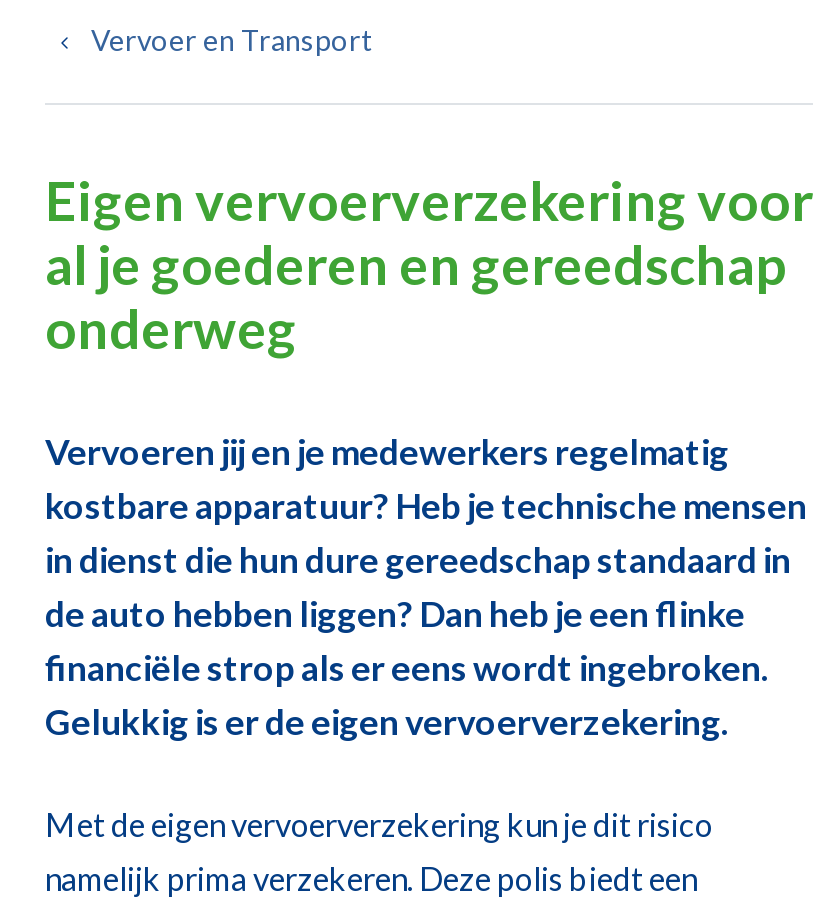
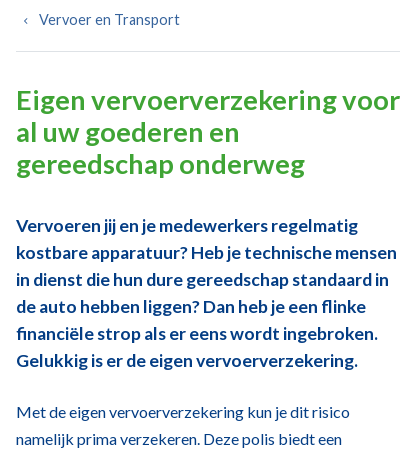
- al je goederen en gereedschap
- onderweg
+ al uw goederen en
+ gereedschap onderweg
